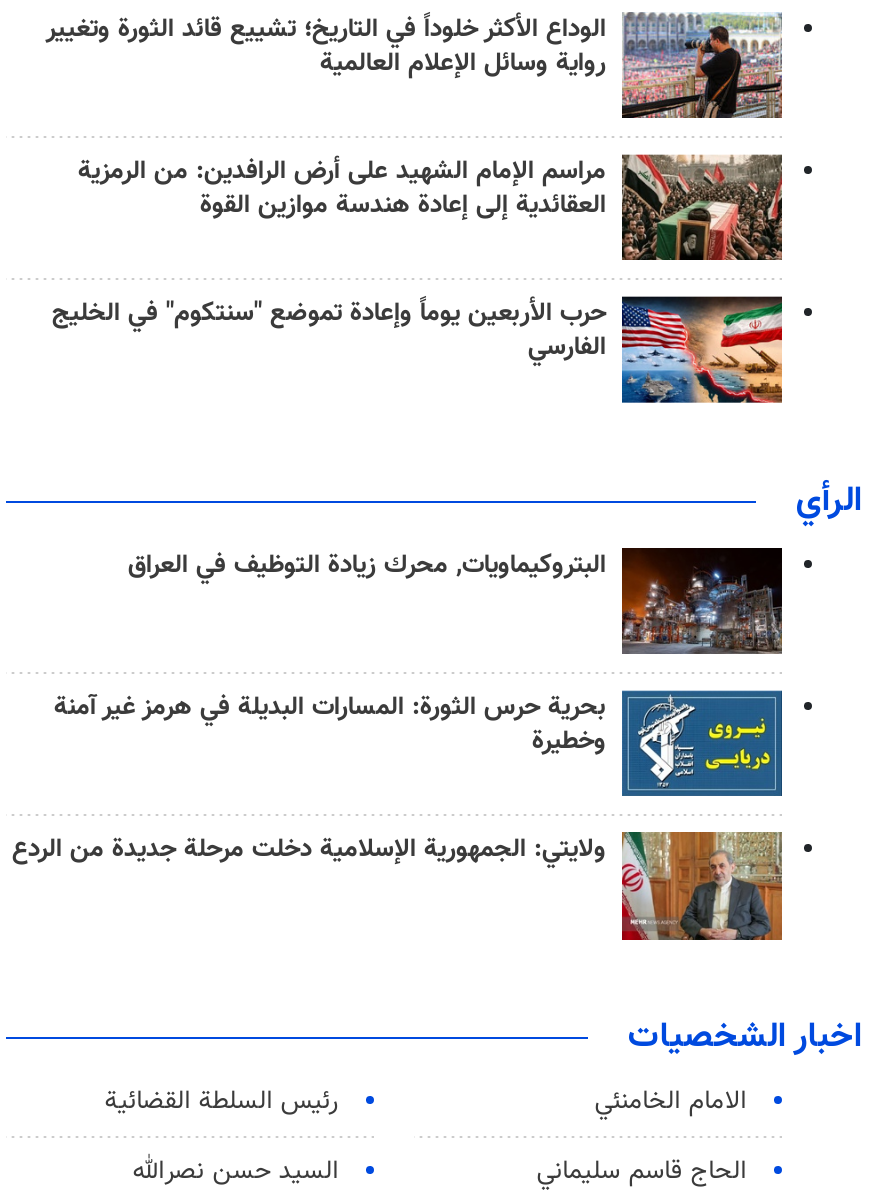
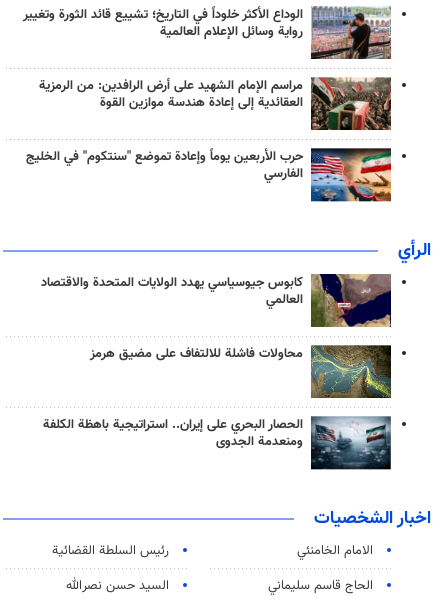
- [image]
- البتروكيماويات, محرك زيادة التوظيف في العراق
+ [image]
+ كابوس جيوسياسي يهدد الولايات المتحدة والاقتصاد
+ العالمي

- [image]
- بحرية حرس الثورة: المسارات البديلة في هرمز غير آمنة
- وخطيرة
+ [image]
+ محاولات فاشلة للالتفاف على مضيق هرمز

- [image]
- ولايتي: الجمهورية الإسلامية دخلت مرحلة جديدة من الردع
+ [image]
+ الحصار البحري على إيران.. استراتيجية باهظة الكلفة
+ ومنعدمة الجدوى
